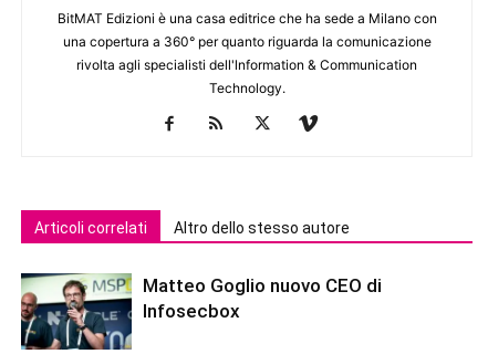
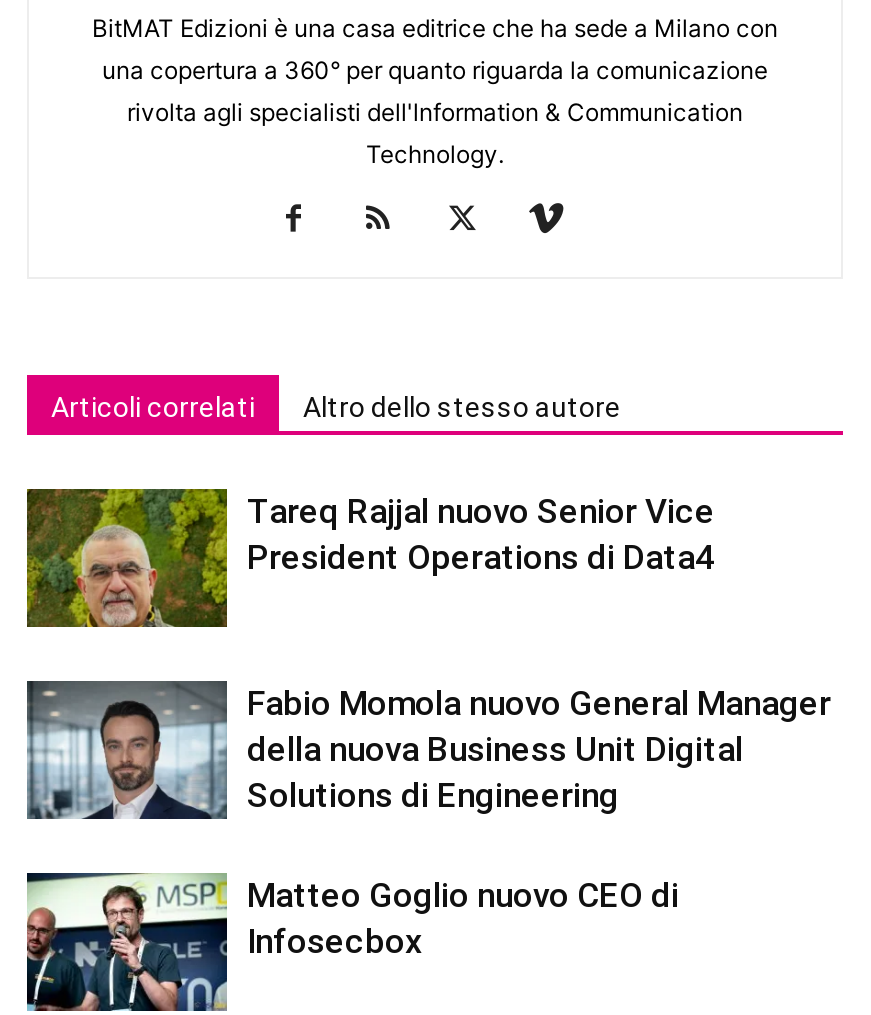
+ [image]
+ Tareq Rajjal nuovo Senior Vice
+ President Operations di Data4

+ [image]
+ Fabio Momola nuovo General Manager
+ della nuova Business Unit Digital
+ Solutions di Engineering
